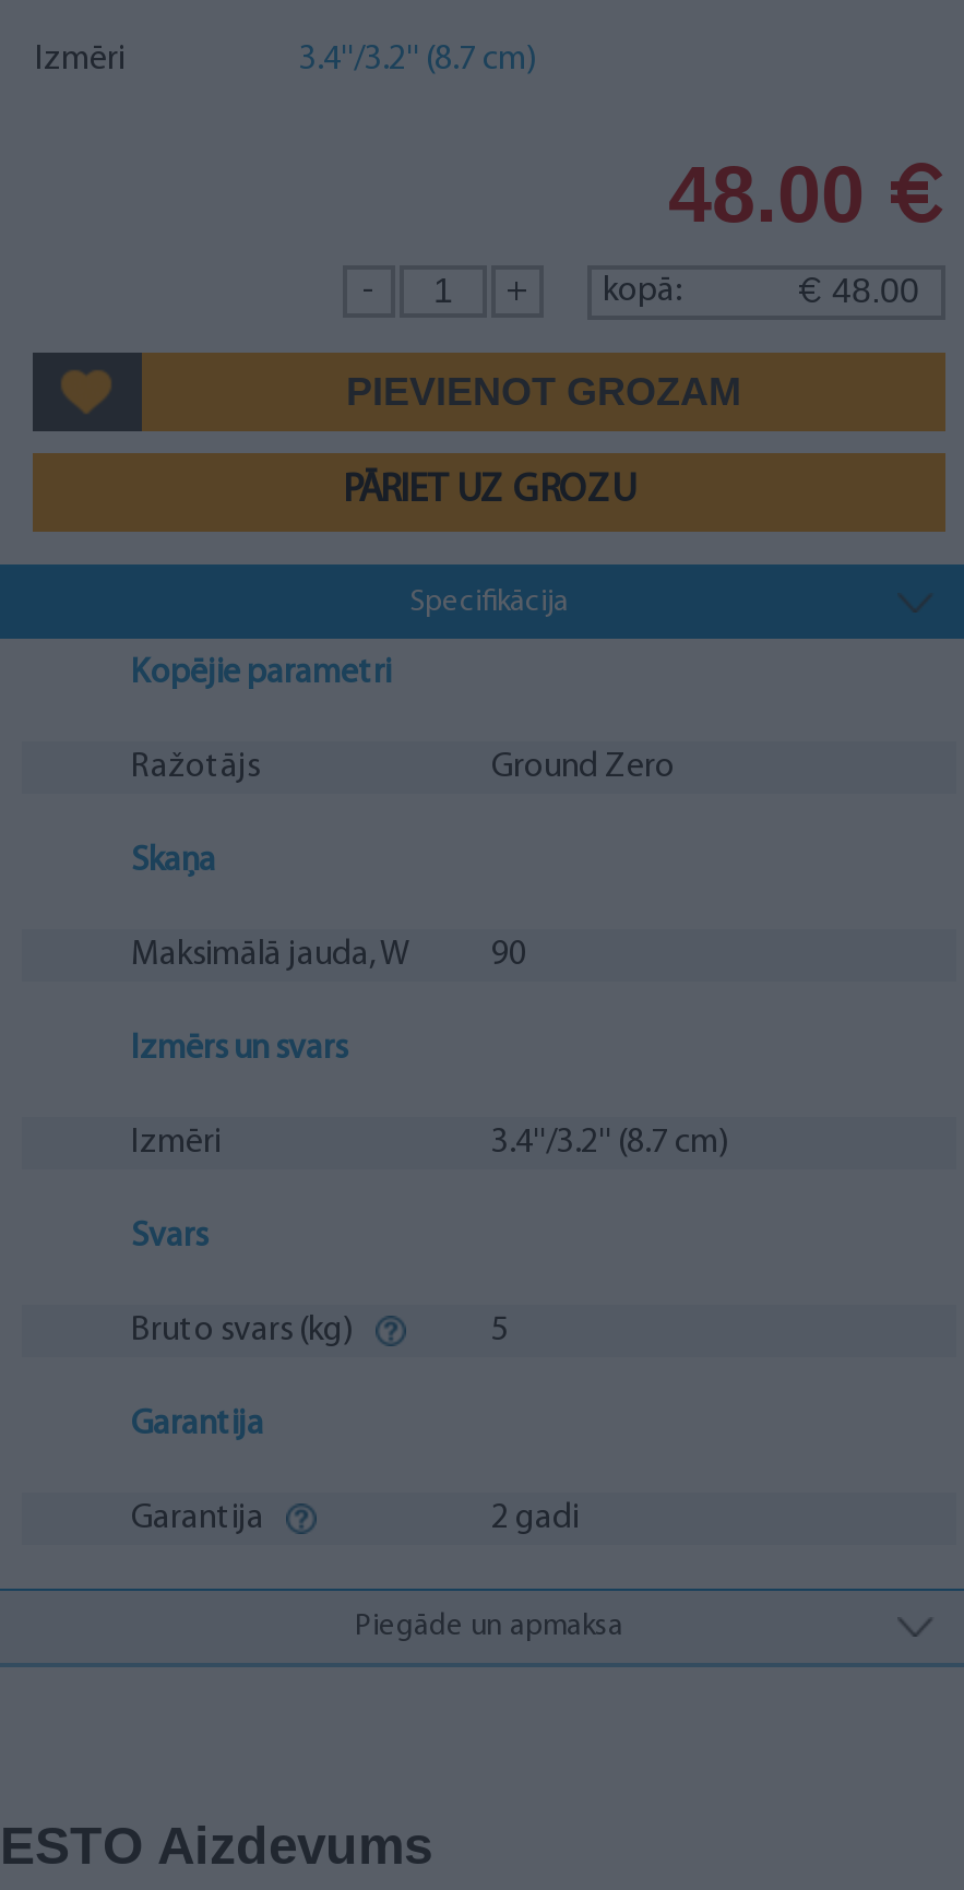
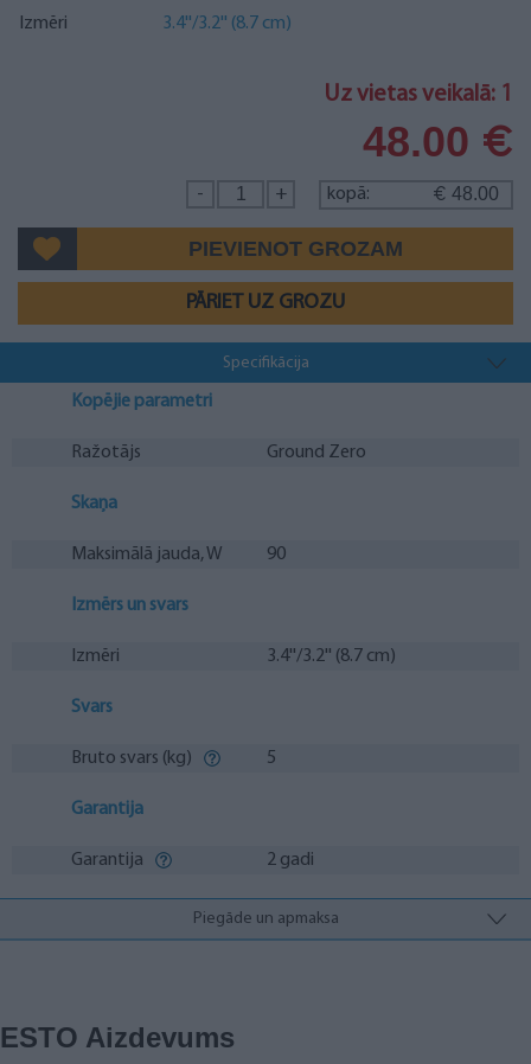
+ Uz vietas veikalā: 1
